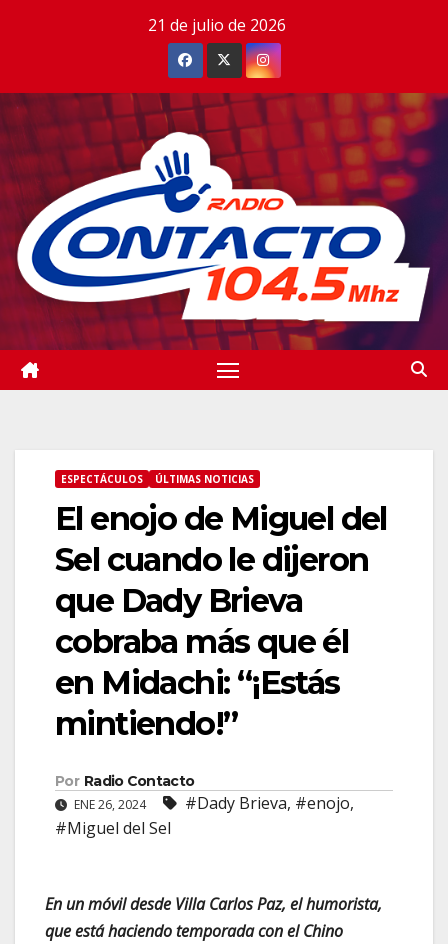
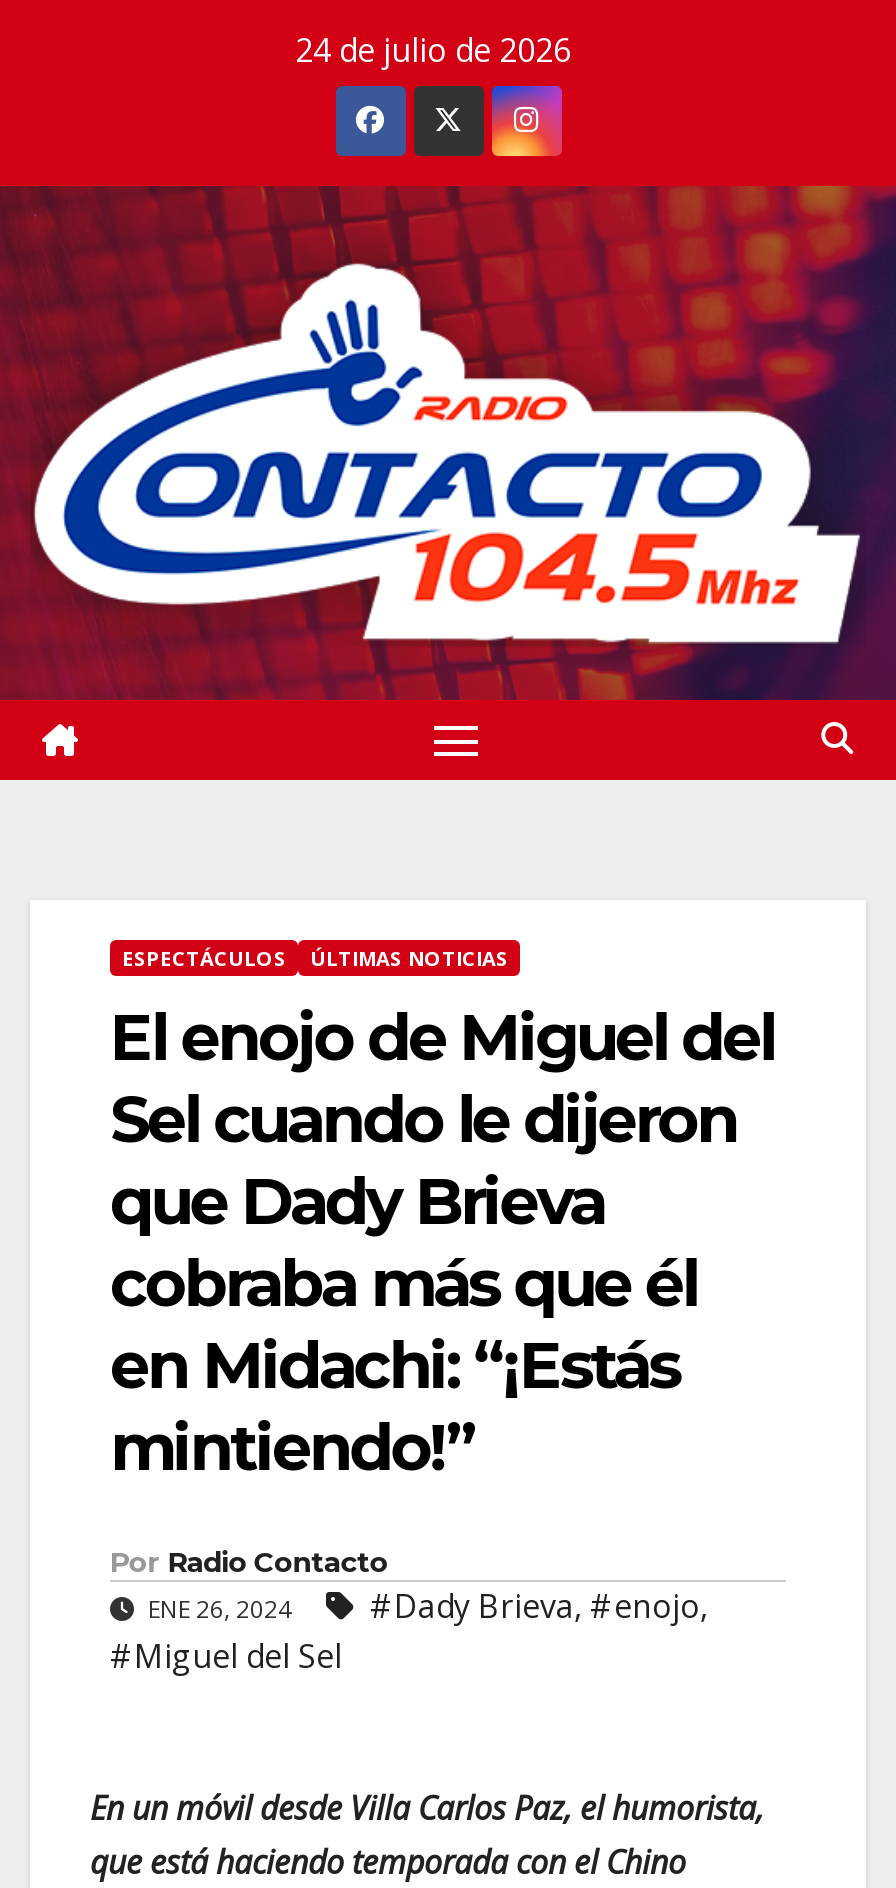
- 21 de julio de 2026
+ 24 de julio de 2026
